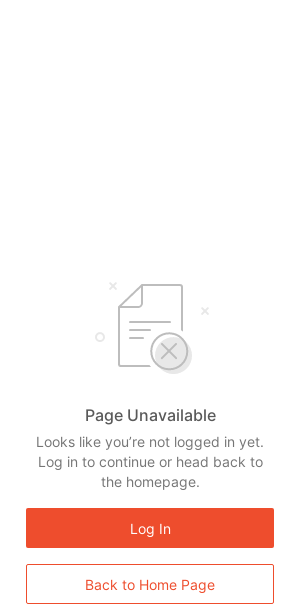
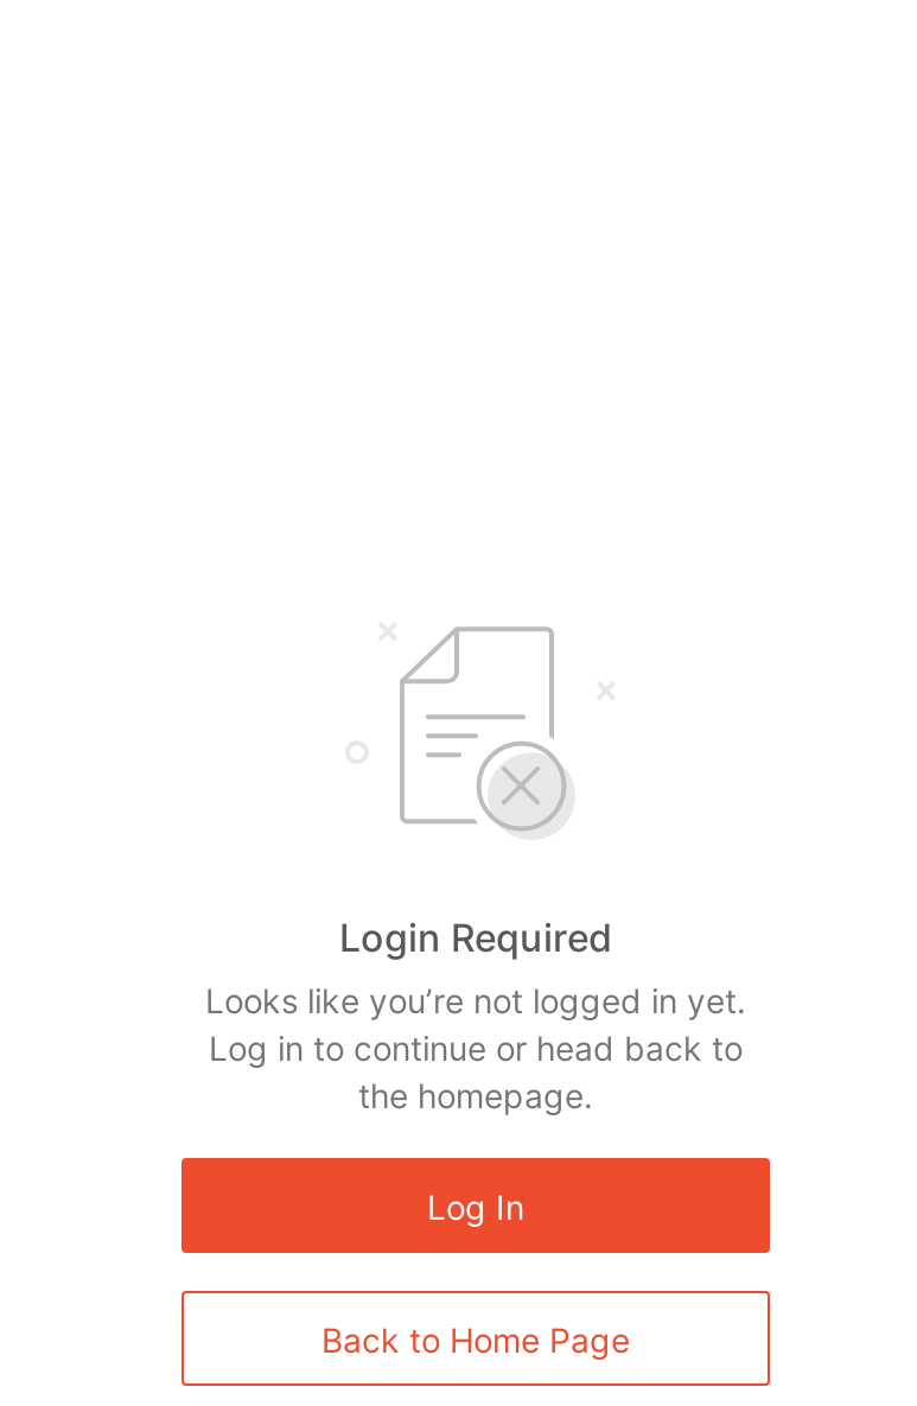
- Page Unavailable
+ Login Required
